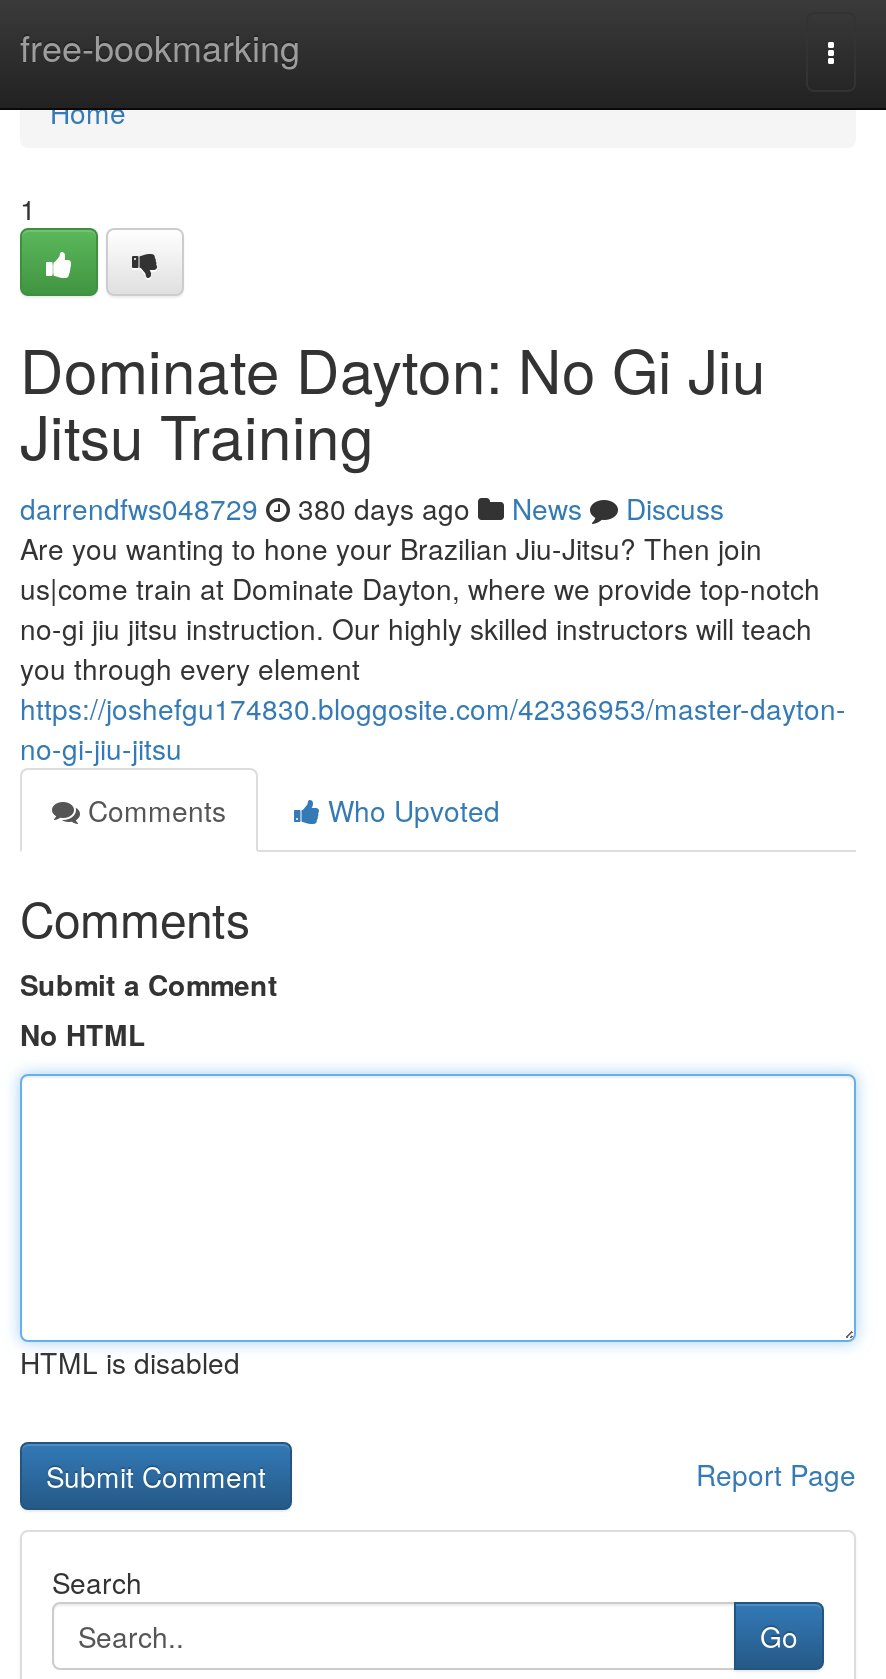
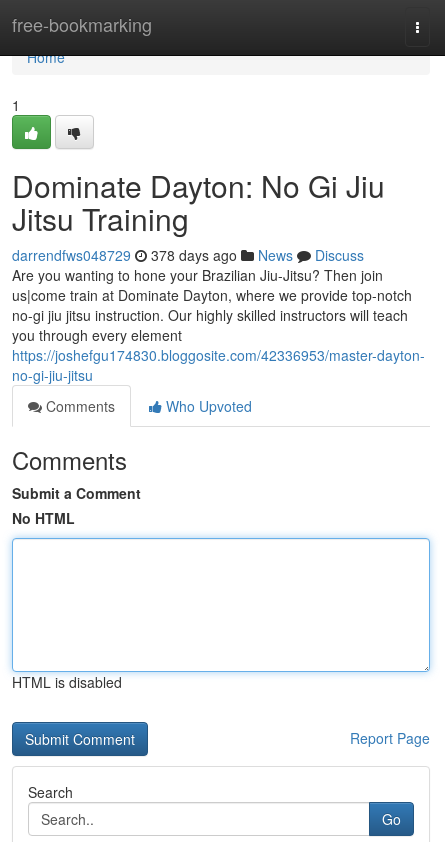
- darrendfws048729 380 days ago News Discuss
+ darrendfws048729 378 days ago News Discuss
